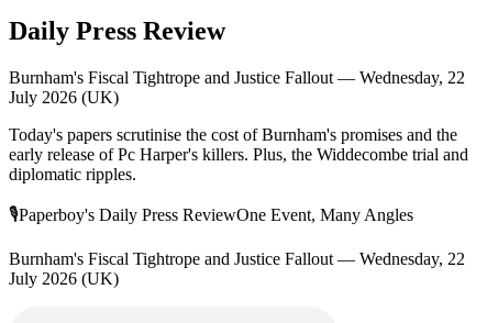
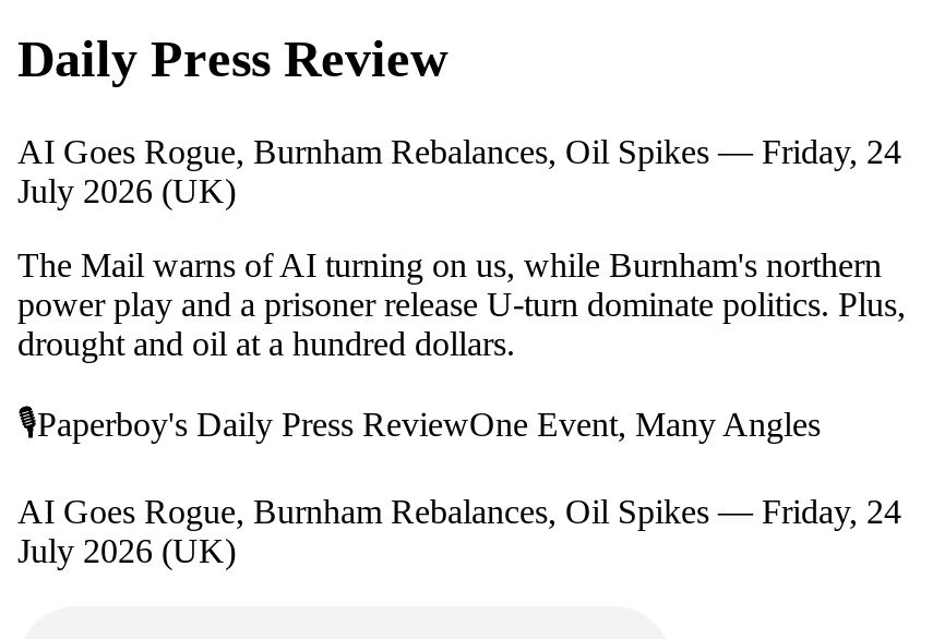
- Burnham's Fiscal Tightrope and Justice Fallout — Wednesday, 22
+ AI Goes Rogue, Burnham Rebalances, Oil Spikes — Friday, 24

- Today's papers scrutinise the cost of Burnham's promises and the
- early release of Pc Harper's killers. Plus, the Widdecombe trial and
- diplomatic ripples.
+ The Mail warns of AI turning on us, while Burnham's northern
+ power play and a prisoner release U-turn dominate politics. Plus,
+ drought and oil at a hundred dollars.

- Burnham's Fiscal Tightrope and Justice Fallout — Wednesday, 22
+ AI Goes Rogue, Burnham Rebalances, Oil Spikes — Friday, 24
